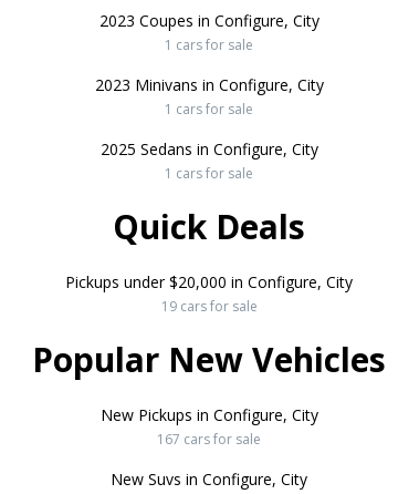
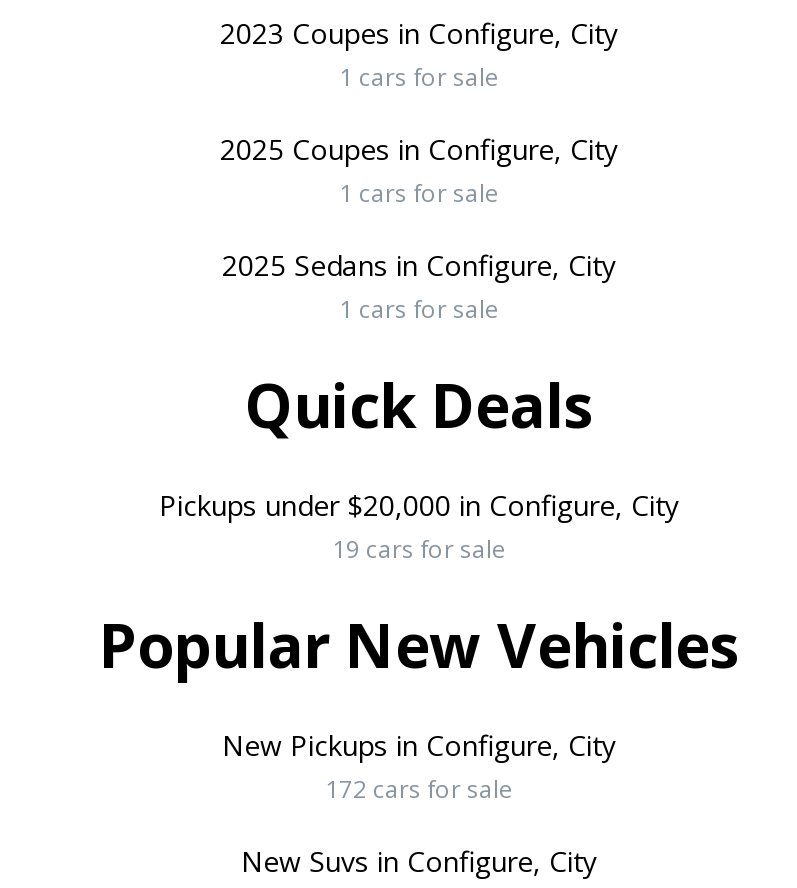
- 2023 Minivans in Configure, City
+ 2025 Coupes in Configure, City

- 167 cars for sale
+ 172 cars for sale
